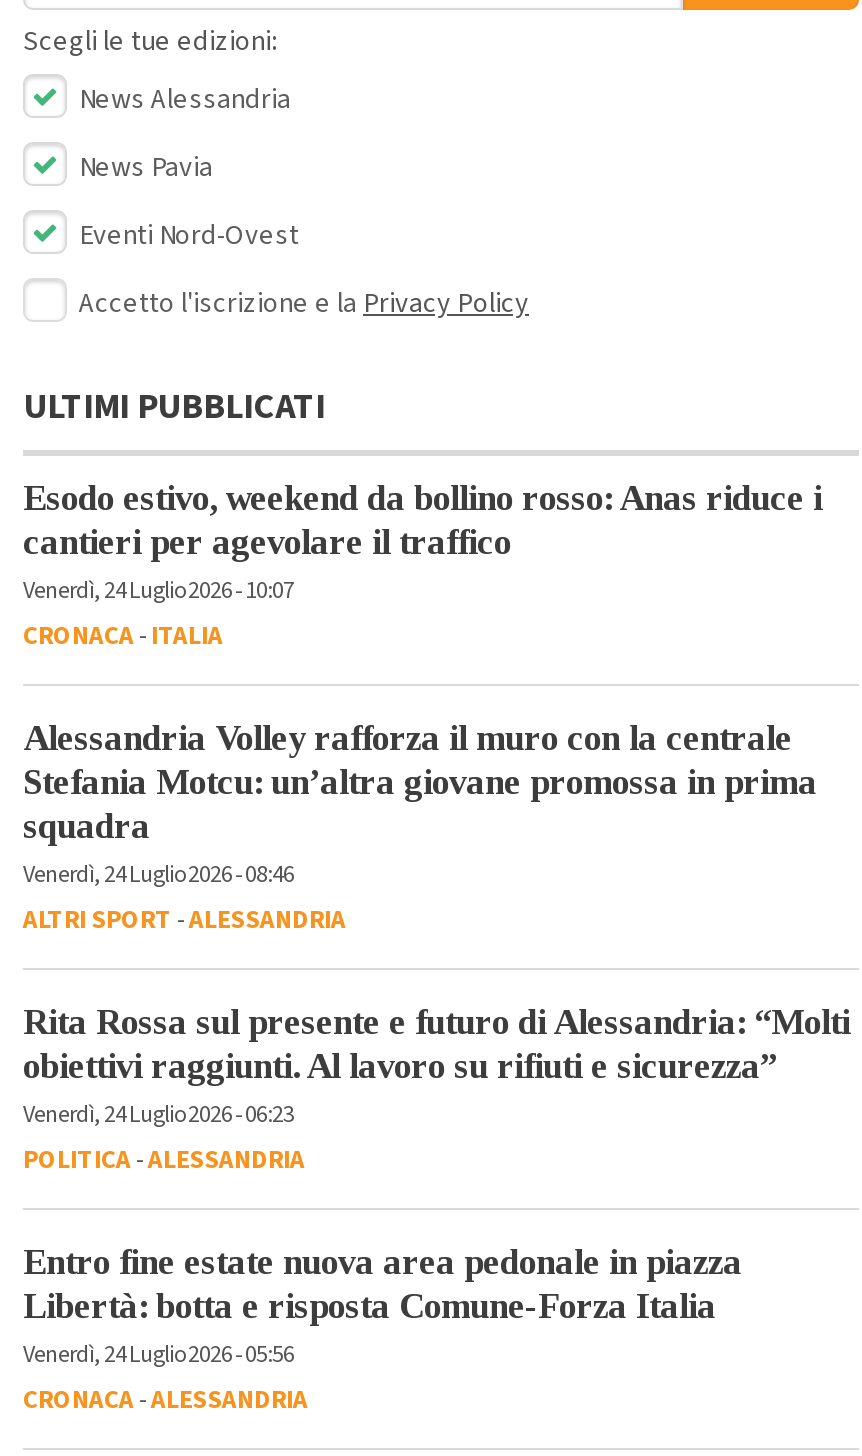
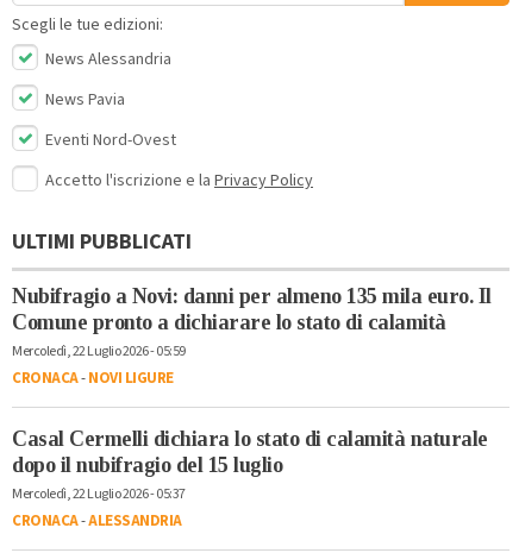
- Esodo estivo, weekend da bollino rosso: Anas riduce i
- cantieri per agevolare il traffico
- Venerdì, 24 Luglio 2026 - 10:07
- CRONACA - ITALIA
- Alessandria Volley rafforza il muro con la centrale
- Stefania Motcu: un’altra giovane promossa in prima
- squadra
- Venerdì, 24 Luglio 2026 - 08:46
- ALTRI SPORT -ALESSANDRIA
- Rita Rossa sul presente e futuro di Alessandria: “Molti
- obiettivi raggiunti. Al lavoro su rifiuti e sicurezza”
- Venerdì, 24 Luglio 2026 - 06:23
- POLITICA -ALESSANDRIA
- Entro fine estate nuova area pedonale in piazza
- Libertà: botta e risposta Comune-Forza Italia
- Venerdì, 24 Luglio 2026 - 05:56
+ Nubifragio a Novi: danni per almeno 135 mila euro. Il
+ Comune pronto a dichiarare lo stato di calamità
+ Mercoledì, 22 Luglio 2026 - 05:59
+ CRONACA-NOVI LIGURE
+ Casal Cermelli dichiara lo stato di calamità naturale
+ dopo il nubifragio del 15 luglio
+ Mercoledì, 22 Luglio 2026 - 05:37
